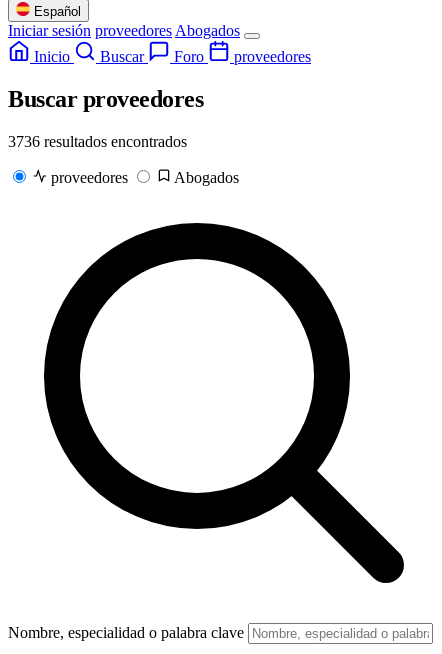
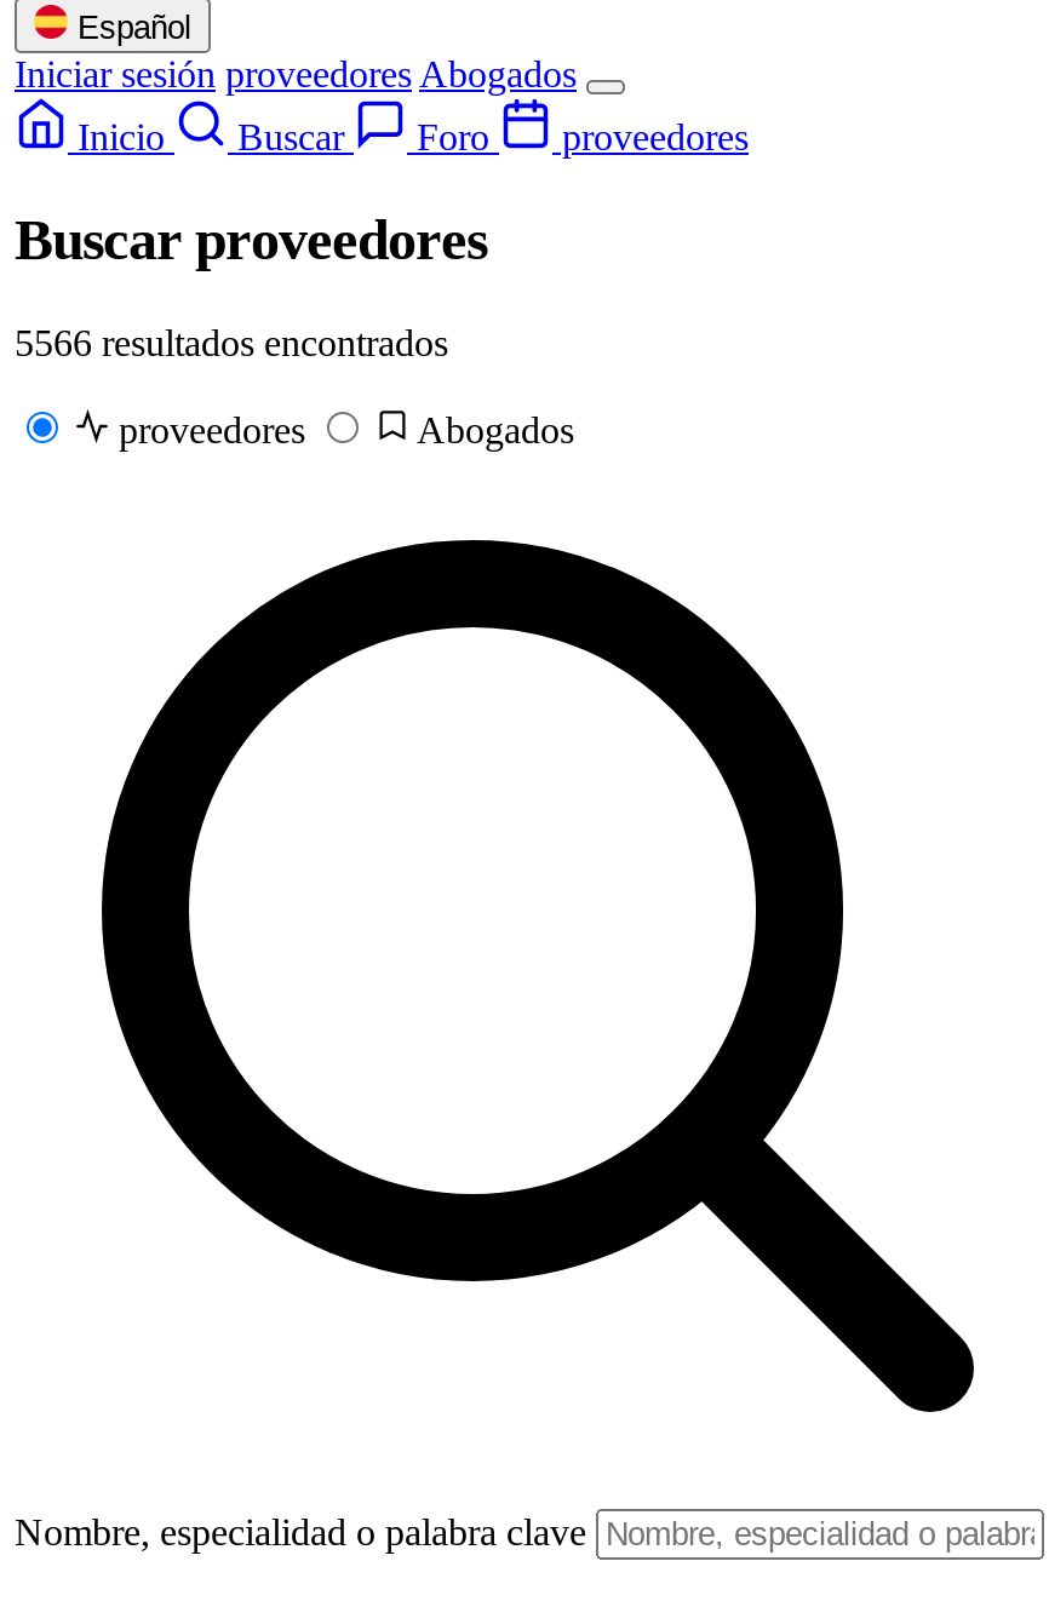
- 3736 resultados encontrados
+ 5566 resultados encontrados
